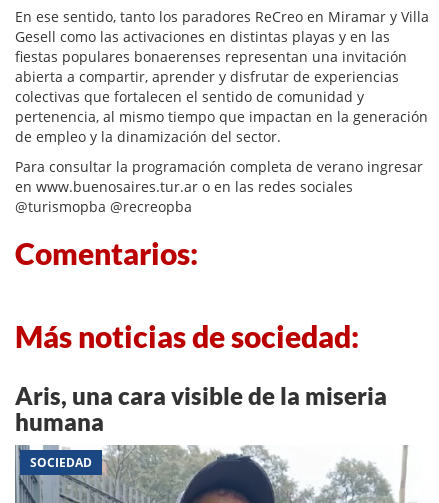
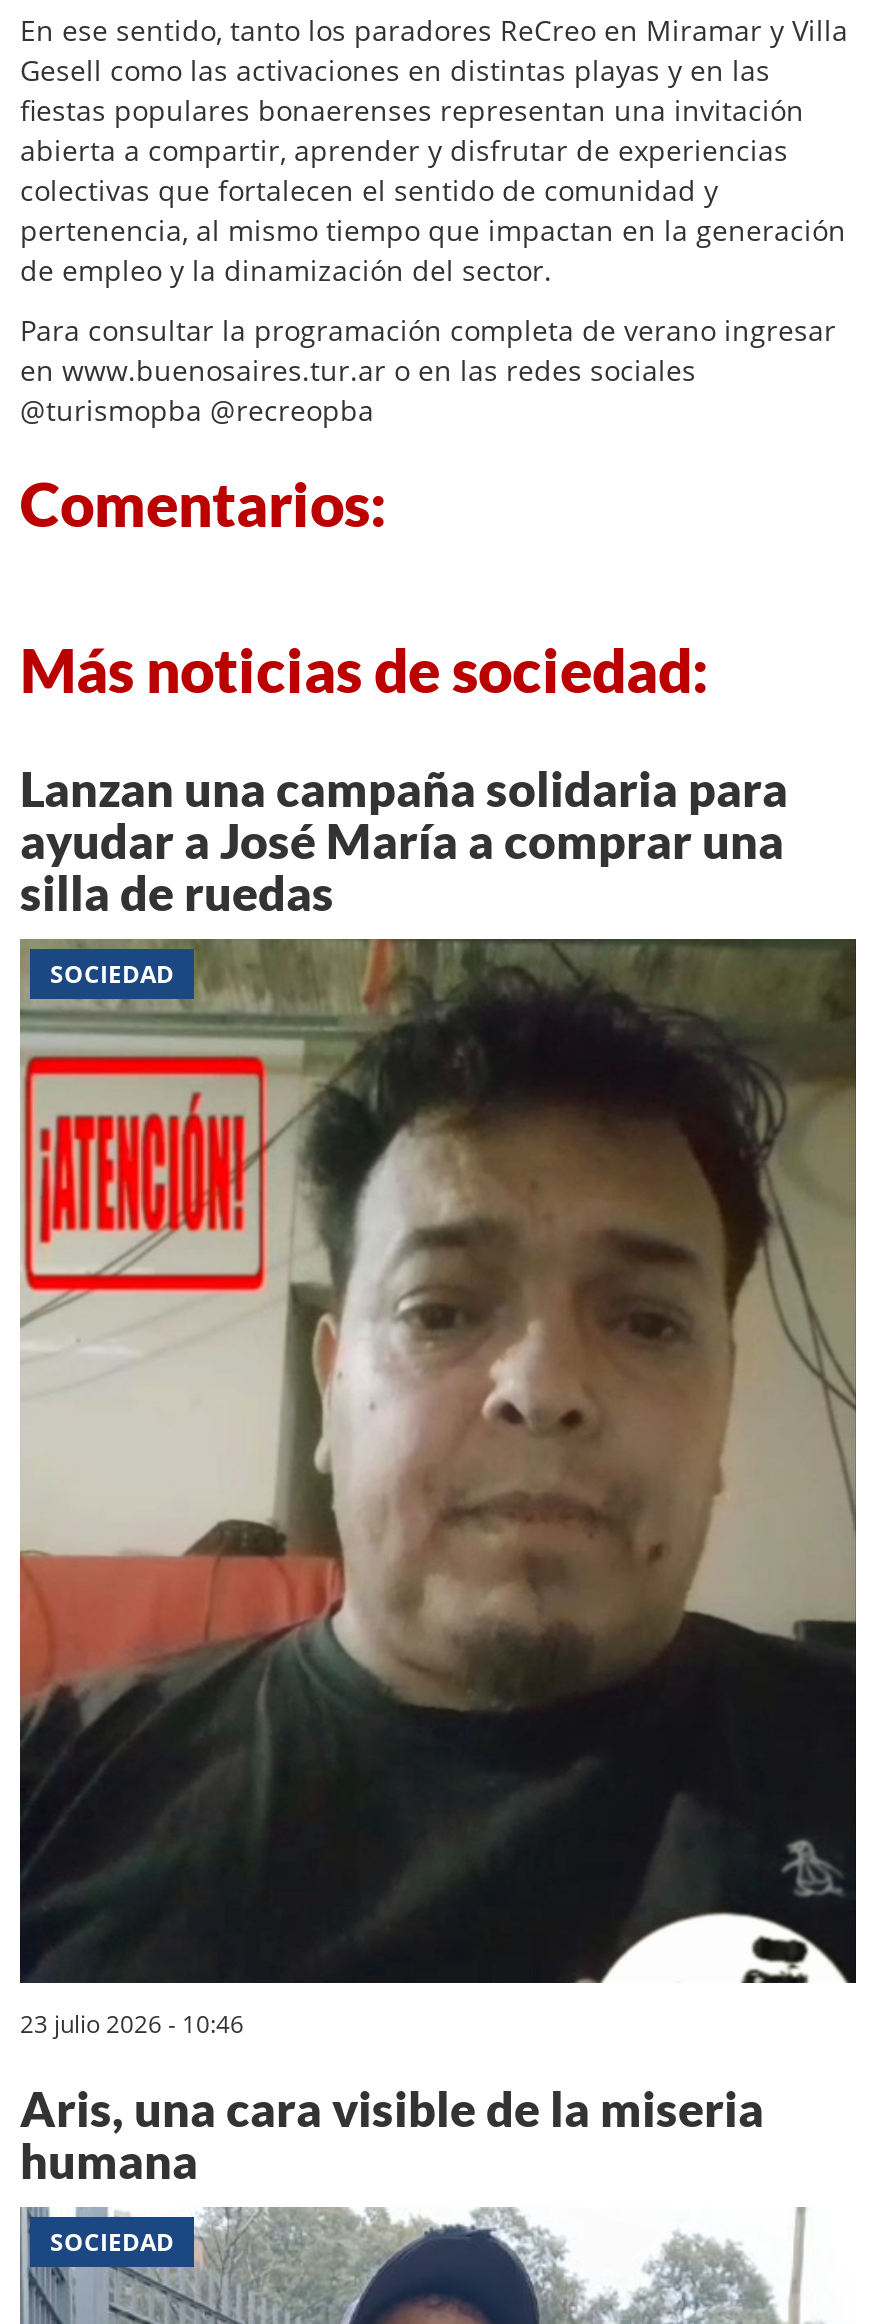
+ [image]
+ Lanzan una campaña solidaria para
+ ayudar a José María a comprar una
+ silla de ruedas
+ SOCIEDAD

+ 23 julio 2026 - 10:46
